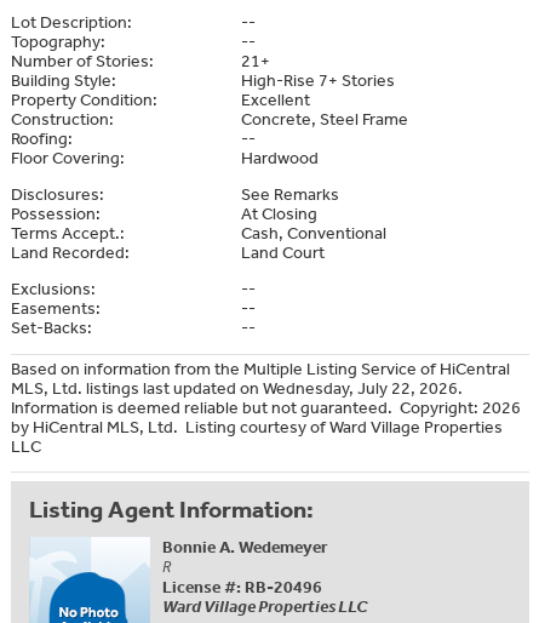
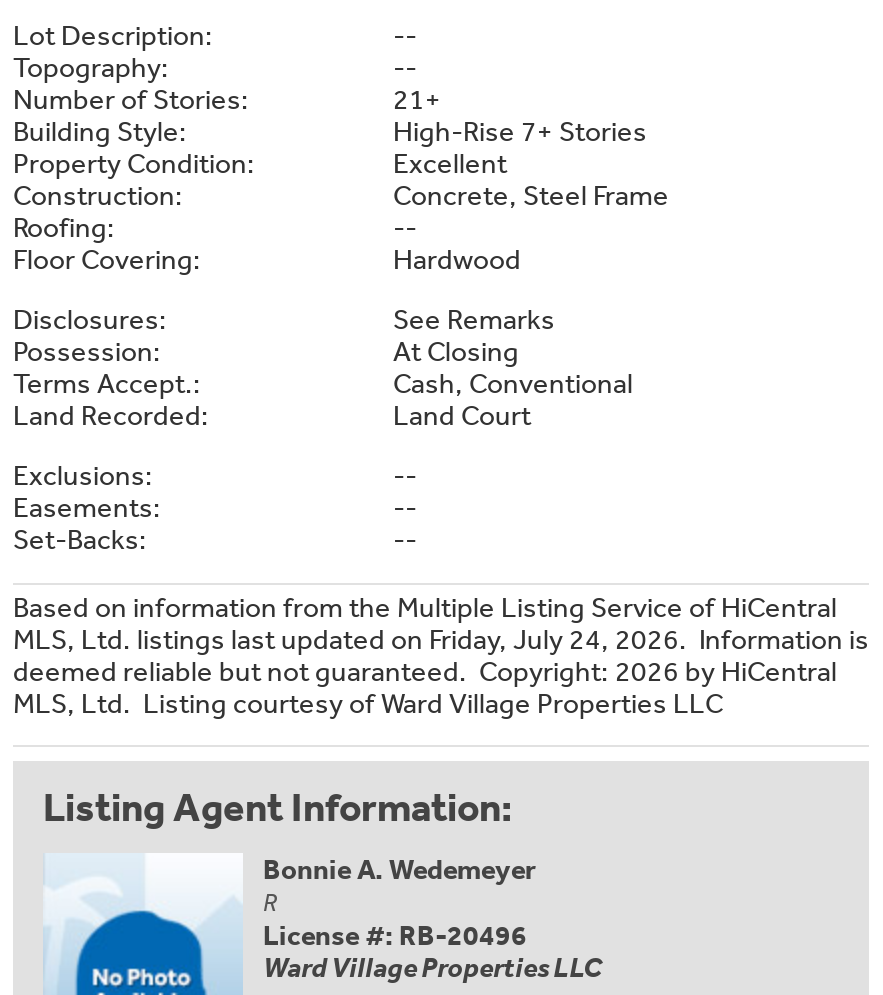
- MLS, Ltd. listings last updated on Wednesday, July 22, 2026.
- Information is deemed reliable but not guaranteed. Copyright: 2026
- by HiCentral MLS, Ltd. Listing courtesy of Ward Village Properties
- LLC
+ MLS, Ltd. listings last updated on Friday, July 24, 2026. Information is
+ deemed reliable but not guaranteed. Copyright: 2026 by HiCentral
+ MLS, Ltd. Listing courtesy of Ward Village Properties LLC
